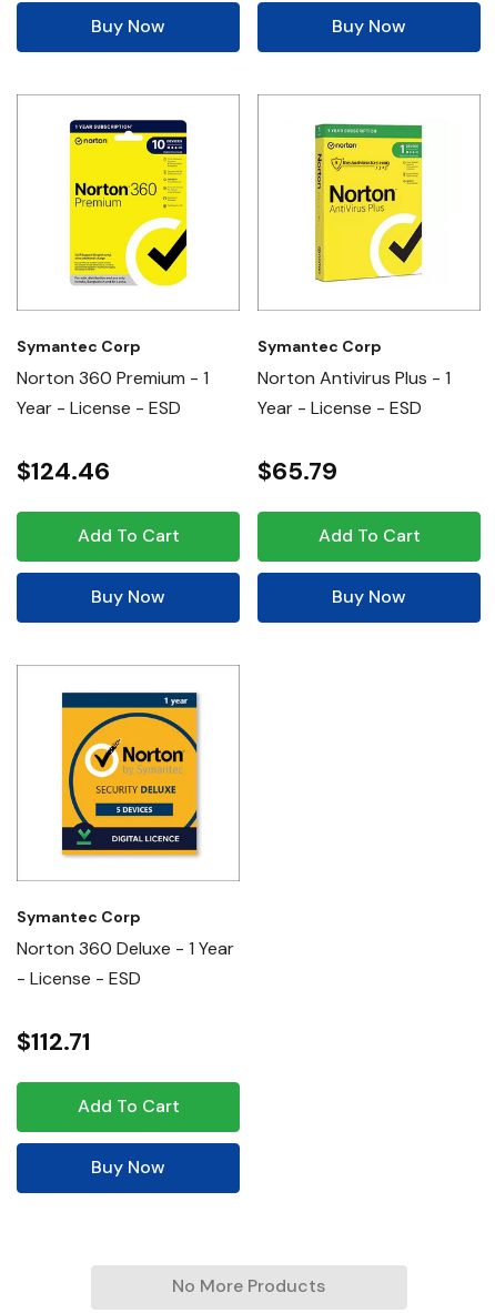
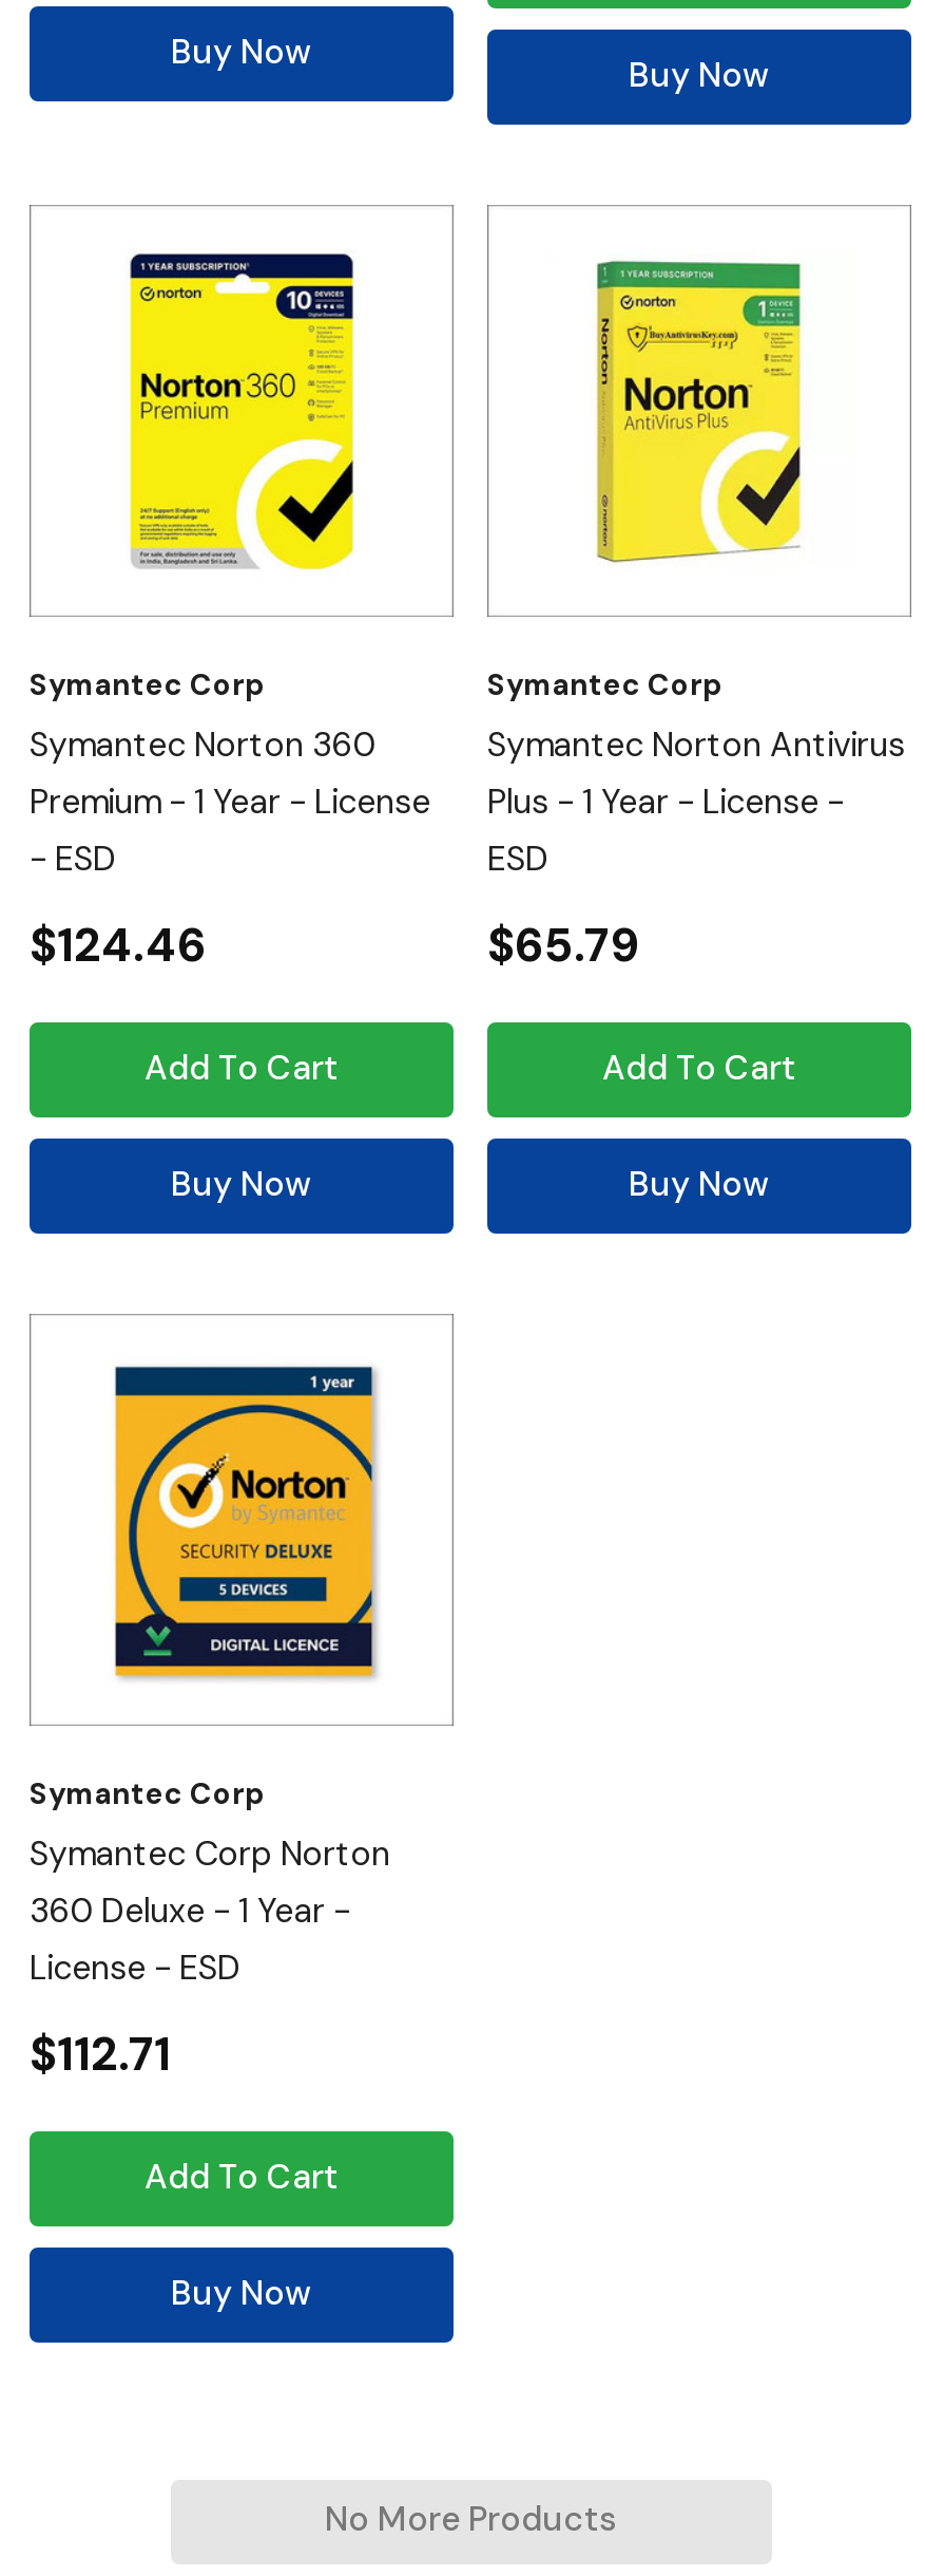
- Norton 360 Premium - 1
- Year - License - ESD
+ Symantec Norton 360
+ Premium - 1 Year - License
+ - ESD

- Norton Antivirus Plus - 1
- Year - License - ESD
+ Symantec Norton Antivirus
+ Plus - 1 Year - License -
+ ESD

- Norton 360 Deluxe - 1 Year
- - License - ESD
+ Symantec Corp Norton
+ 360 Deluxe - 1 Year -
+ License - ESD
